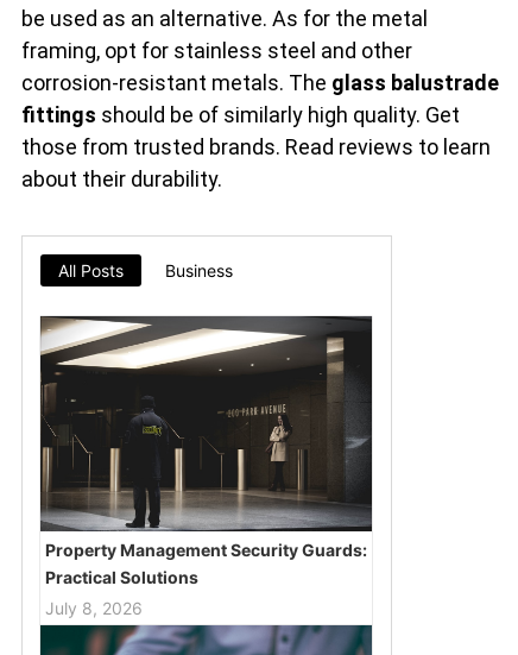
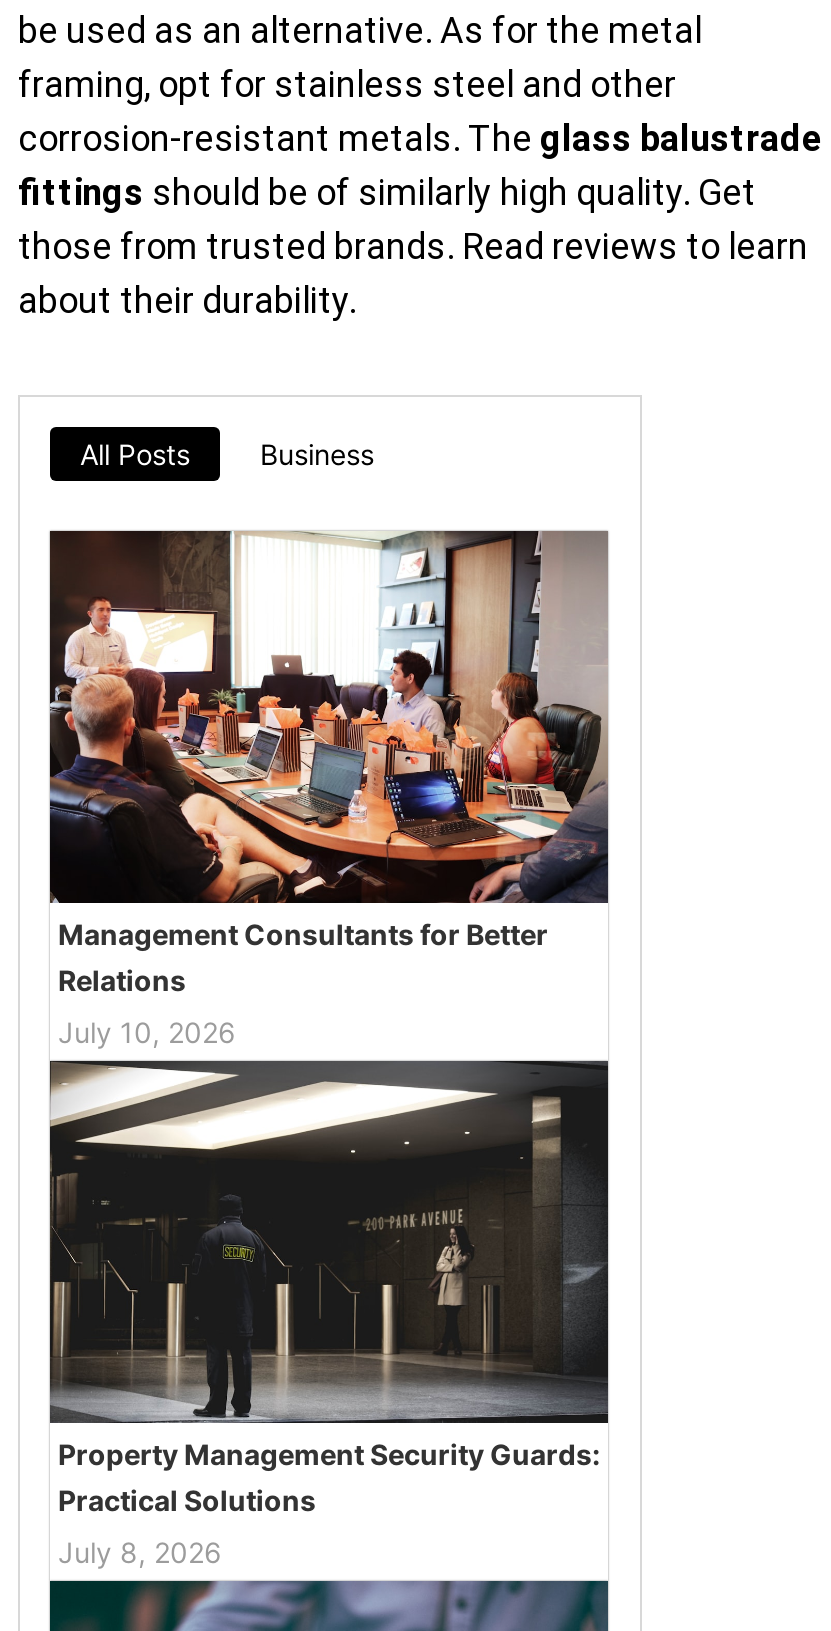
+ [image]
+ Management Consultants for Better
+ Relations
+ July 10, 2026
